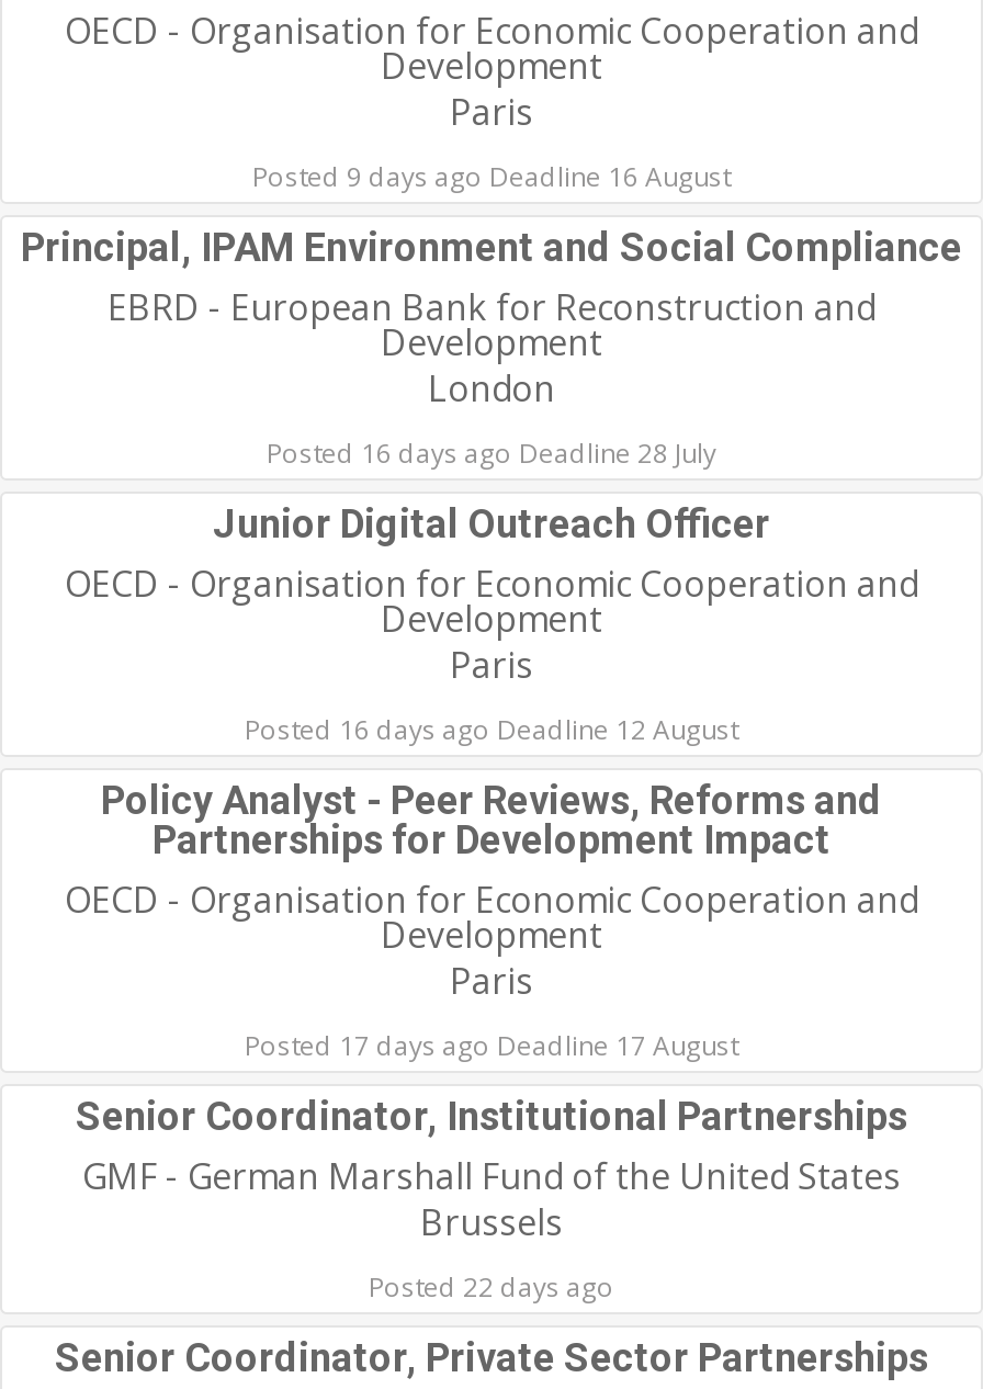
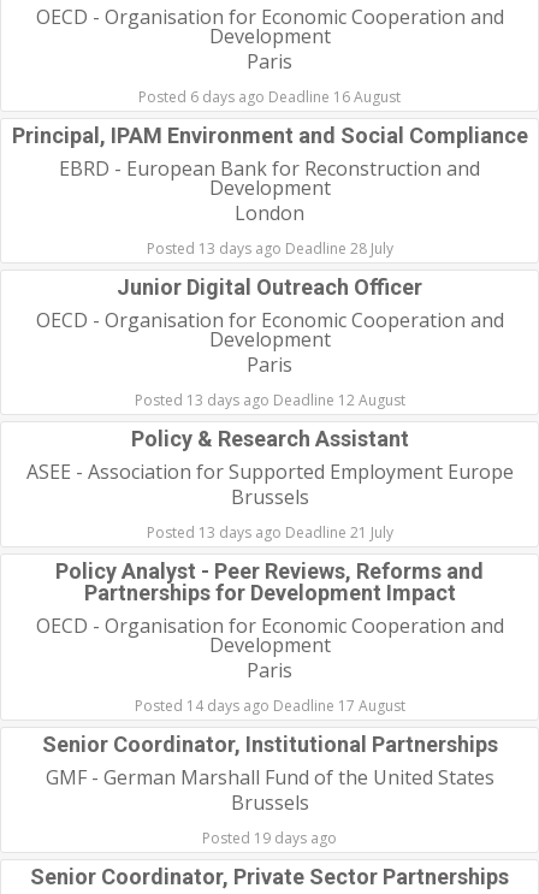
- Posted 9 days ago Deadline 16 August
+ Posted 6 days ago Deadline 16 August

- Posted 16 days ago Deadline 28 July
+ Posted 13 days ago Deadline 28 July

- Posted 16 days ago Deadline 12 August
+ Posted 13 days ago Deadline 12 August
+ Policy & Research Assistant
+ ASEE - Association for Supported Employment Europe
+ Brussels
+ Posted 13 days ago Deadline 21 July

- Posted 17 days ago Deadline 17 August
+ Posted 14 days ago Deadline 17 August

- Posted 22 days ago
+ Posted 19 days ago
